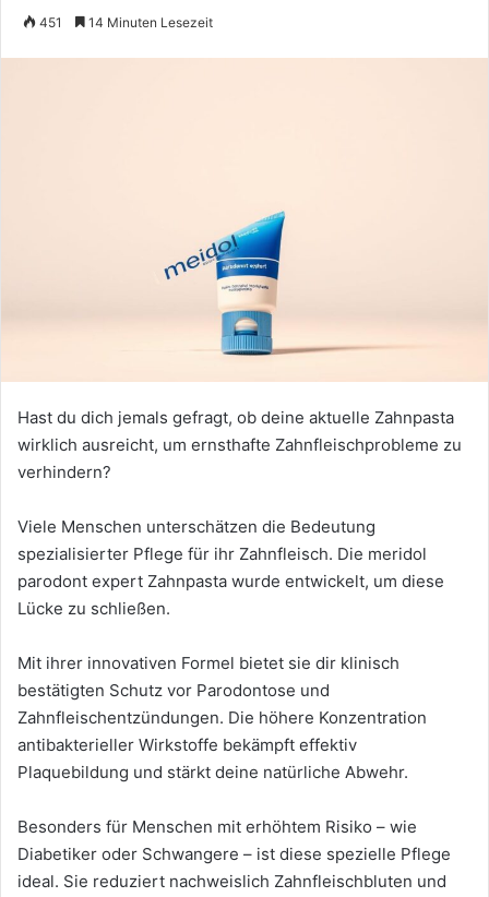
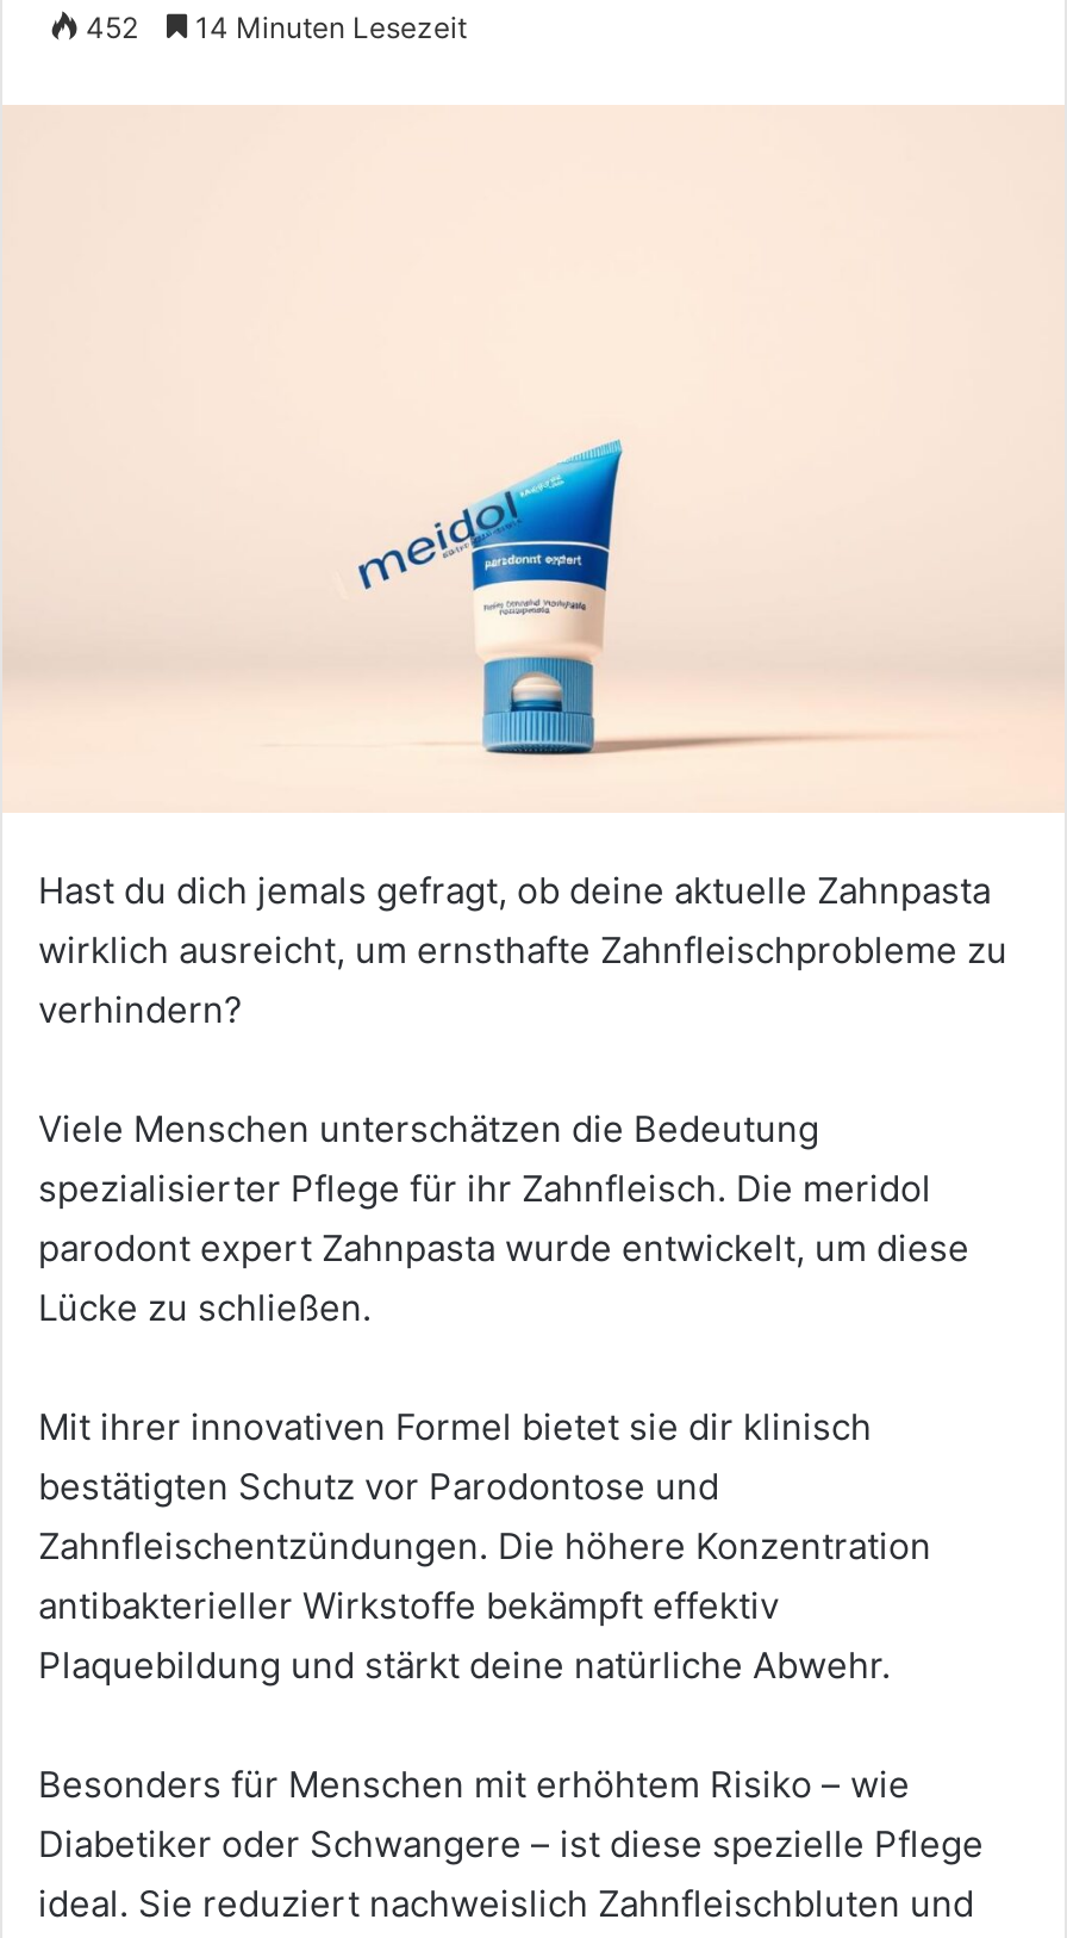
- 451 14 Minuten Lesezeit
+ 452 14 Minuten Lesezeit
